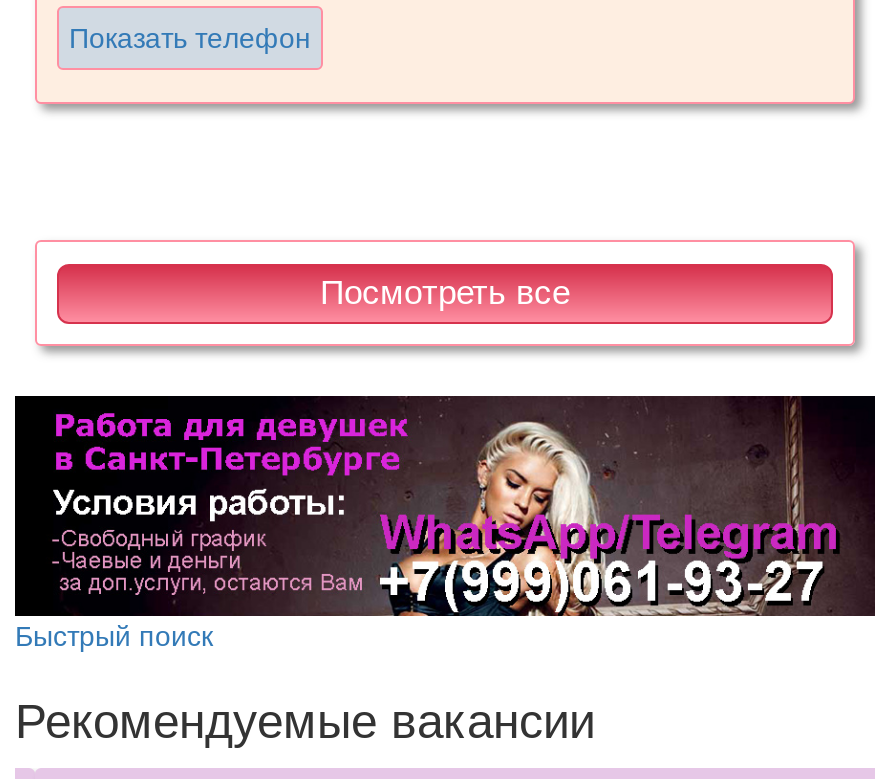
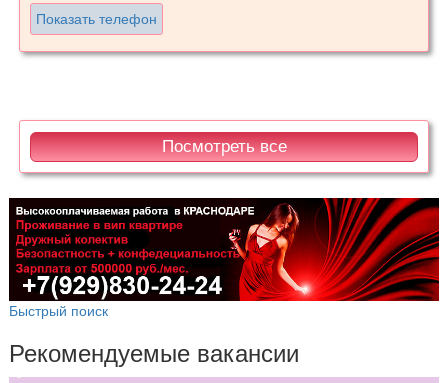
- [image]
+ [image]
